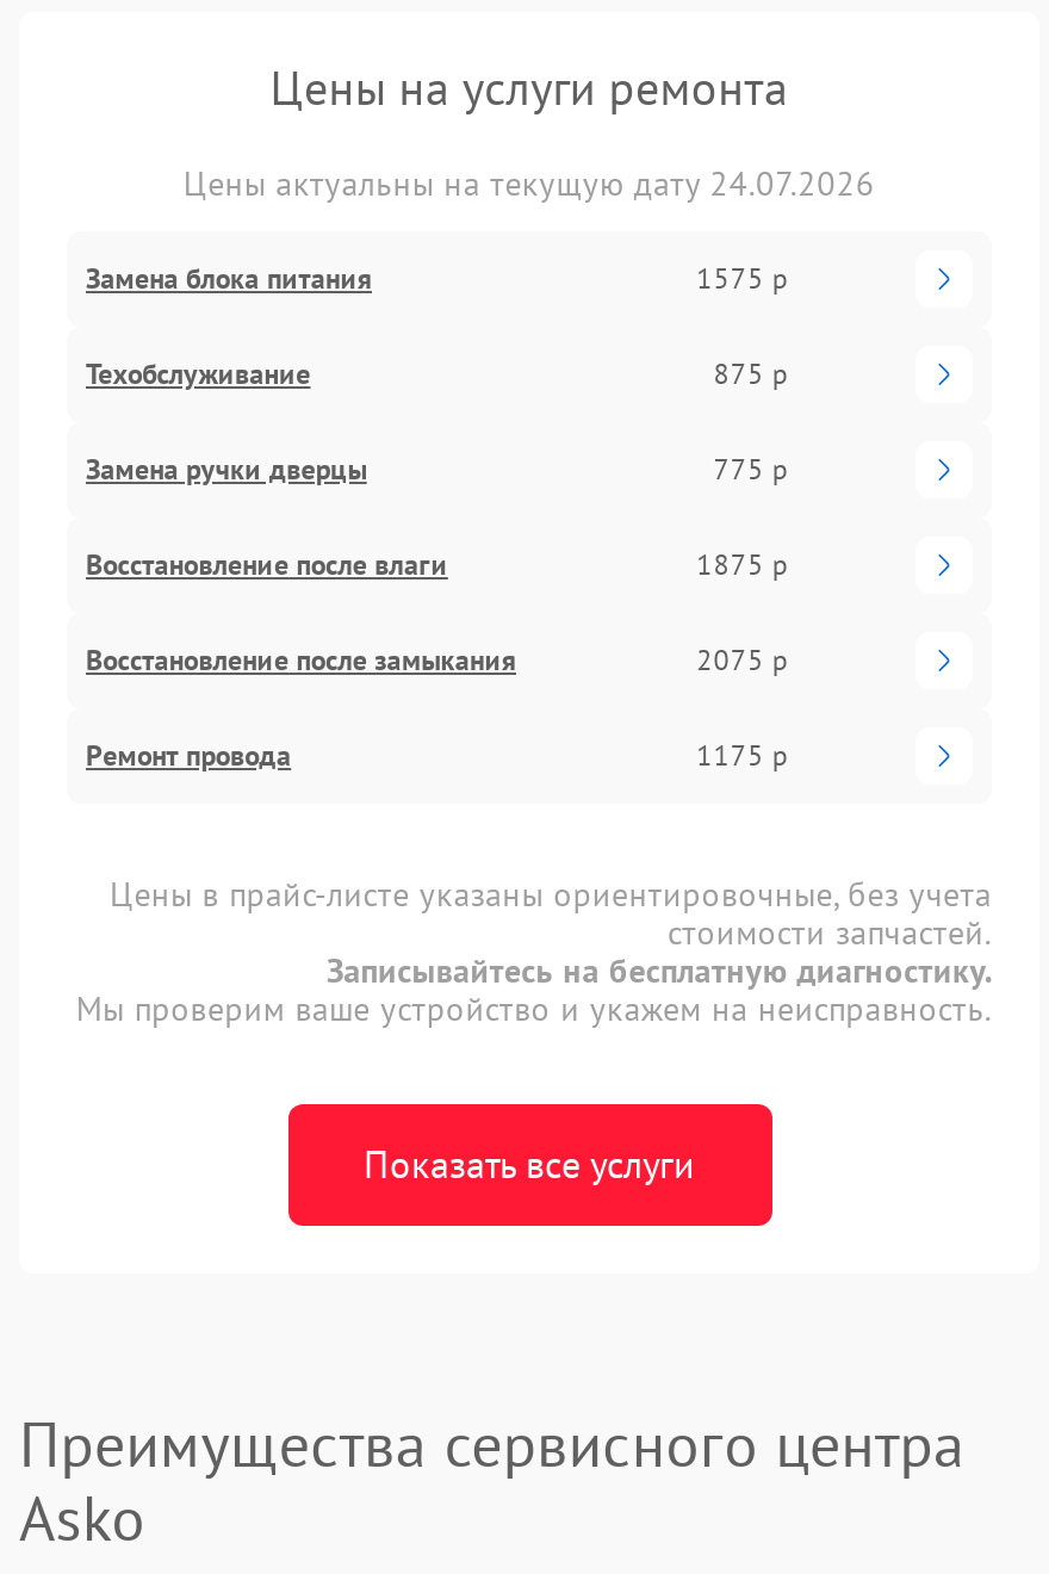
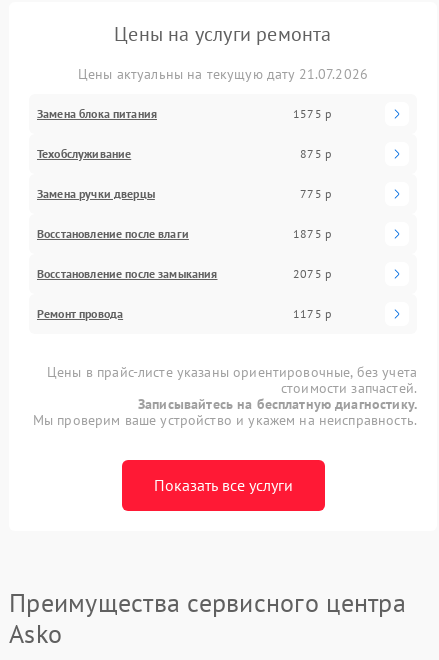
- Цены актуальны на текущую дату 24.07.2026
+ Цены актуальны на текущую дату 21.07.2026
